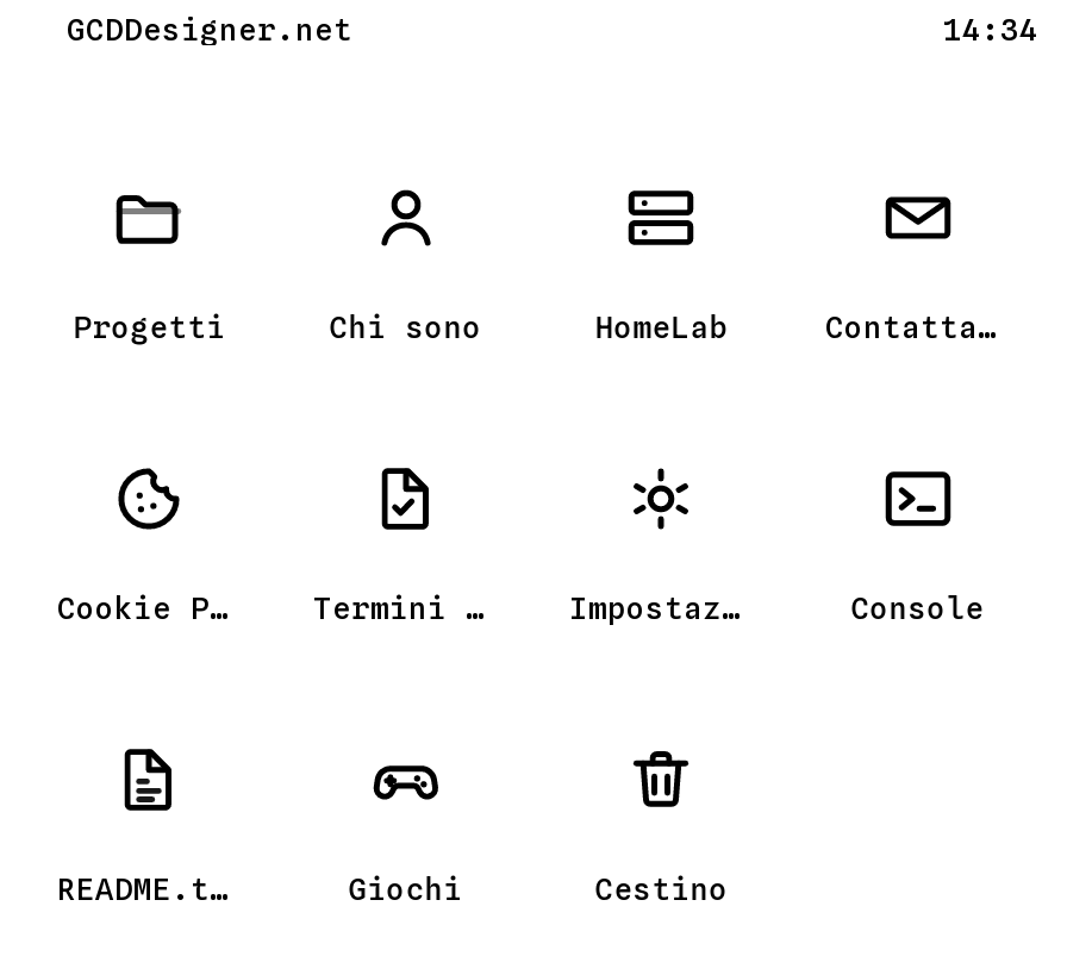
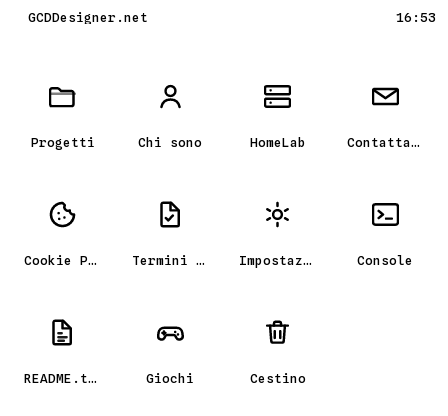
- 14:34
+ 16:53
